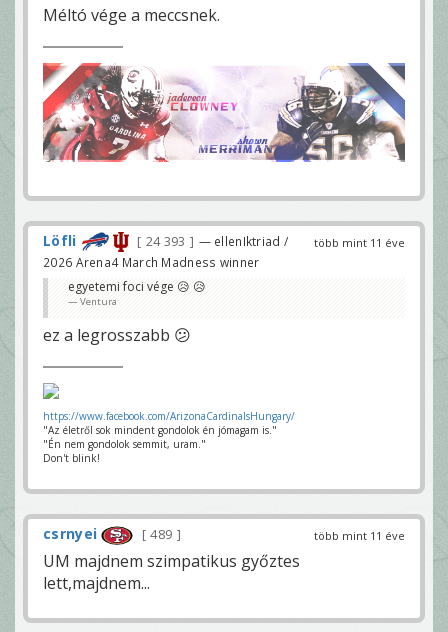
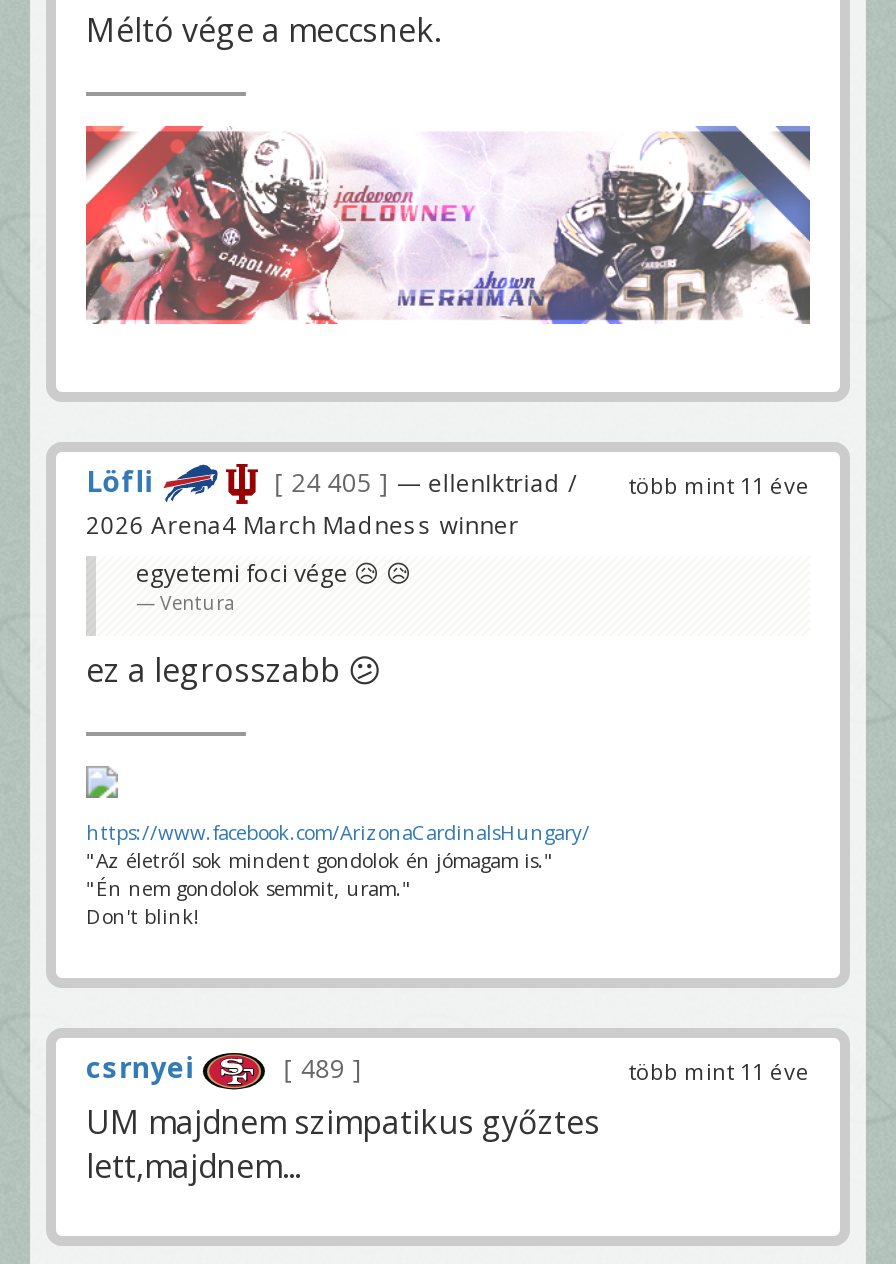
- 24 393 — ellenIktriad / több mint 11 éve
+ 24 405 — ellenIktriad / több mint 11 éve
